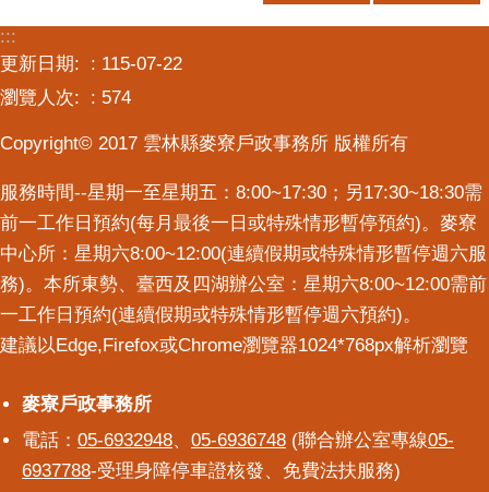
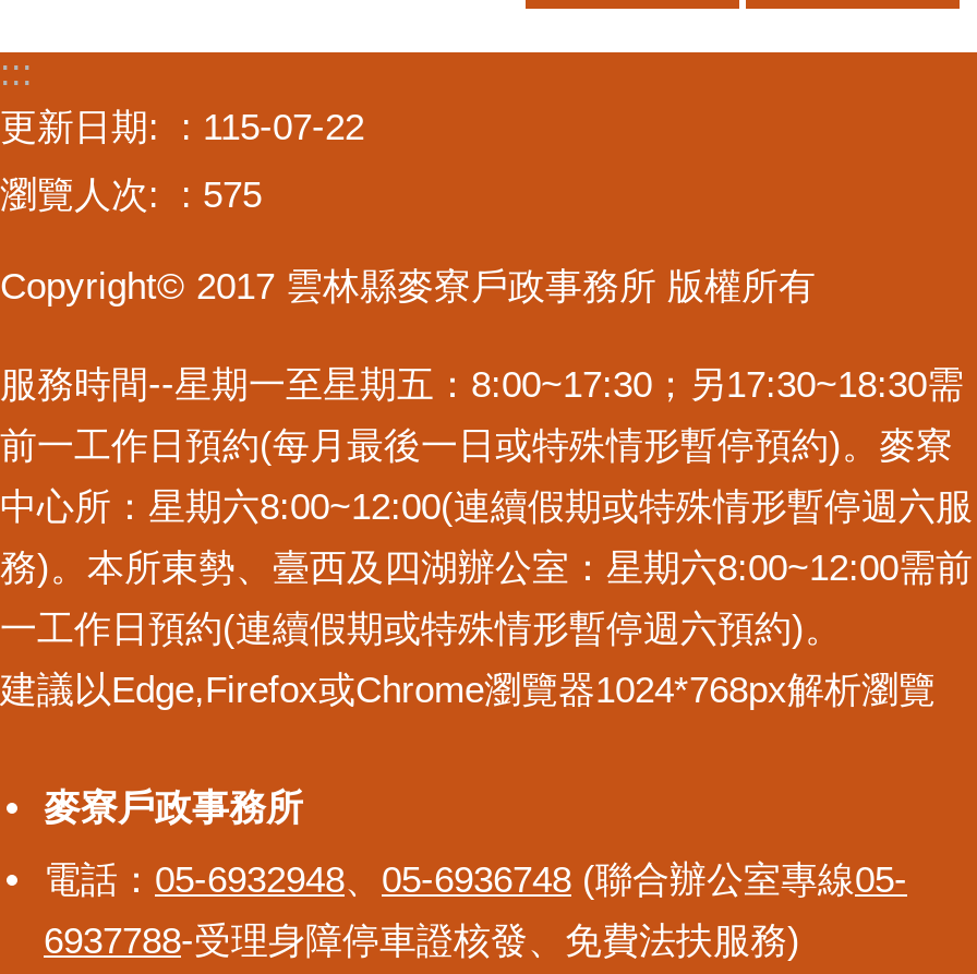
- 瀏覽人次: 574
+ 瀏覽人次: 575
